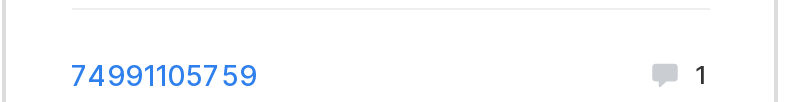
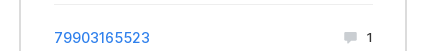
- 74991105759
+ 79903165523
